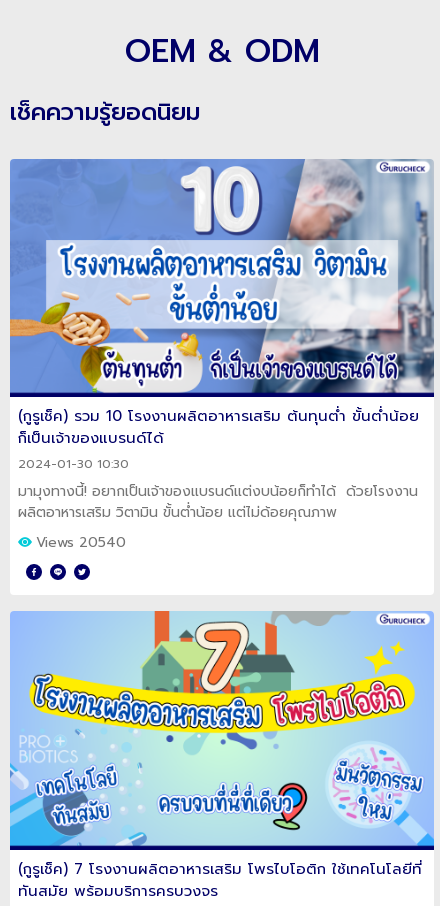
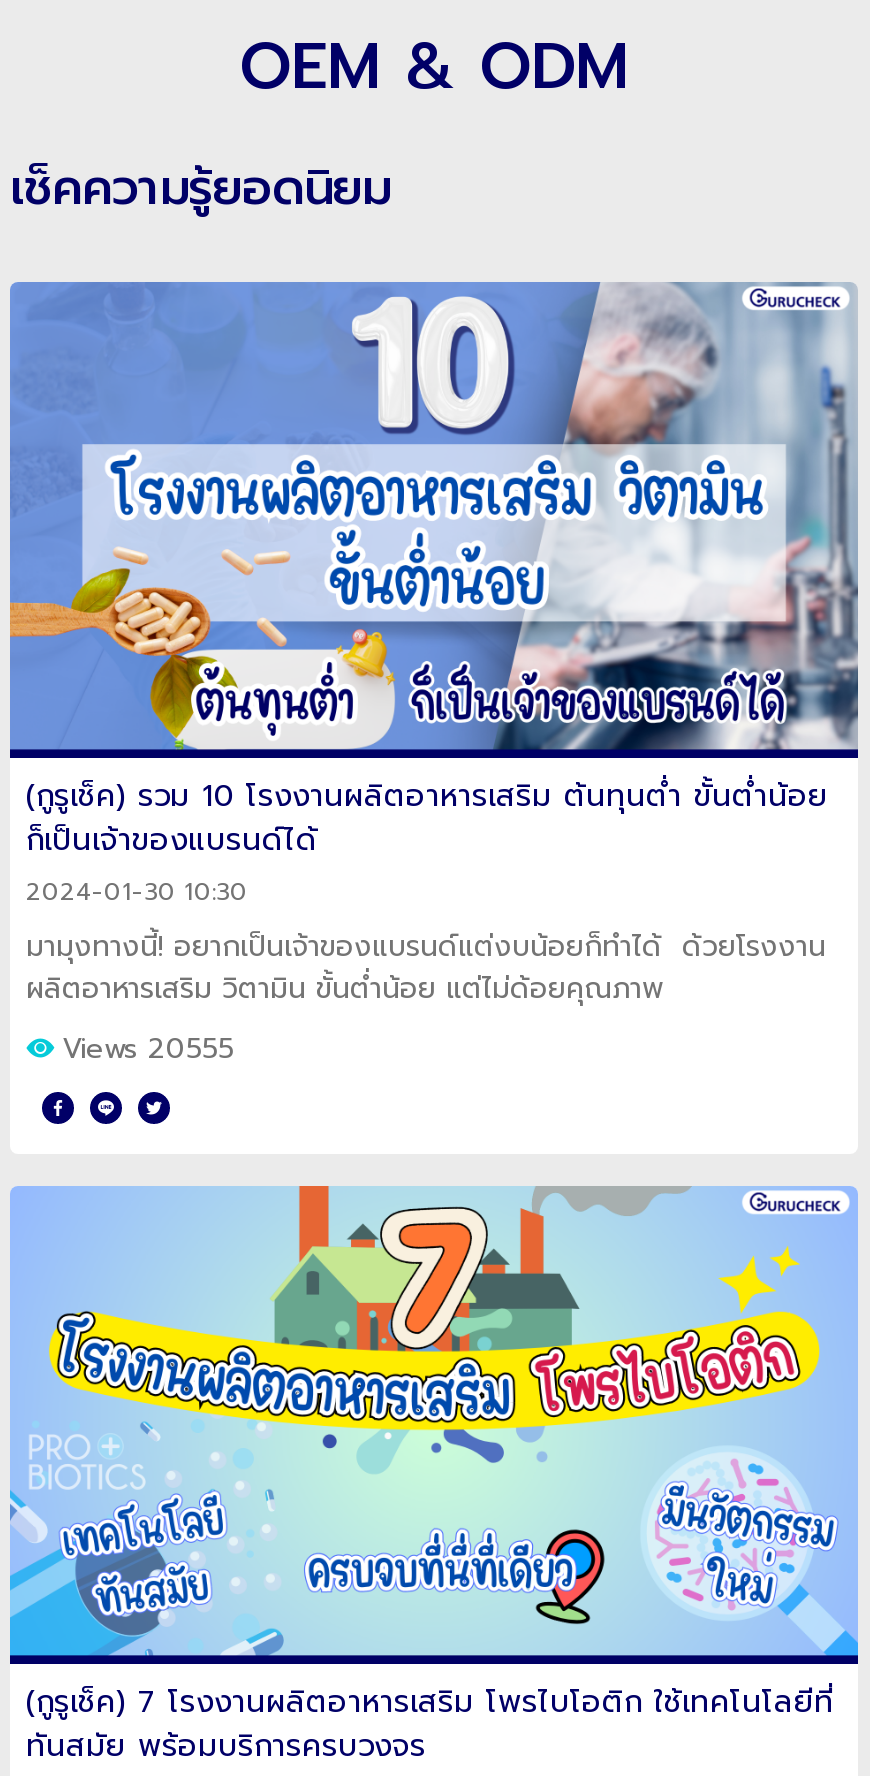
- Views 20540
+ Views 20555
